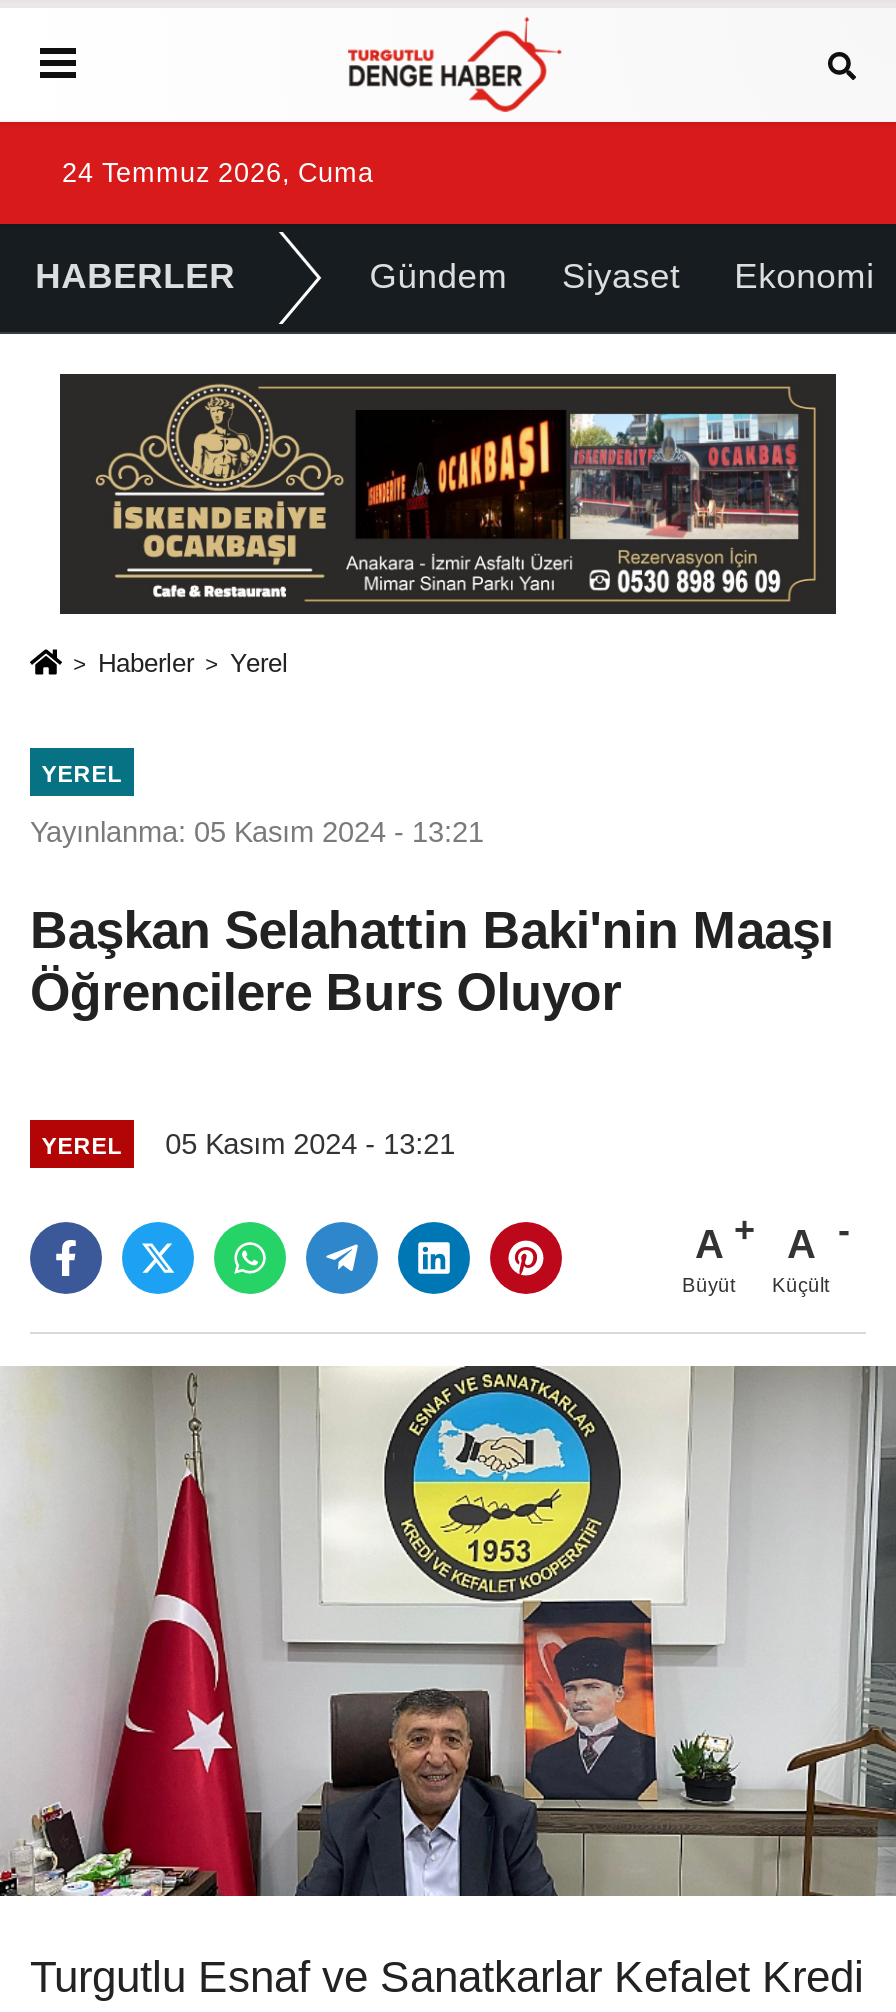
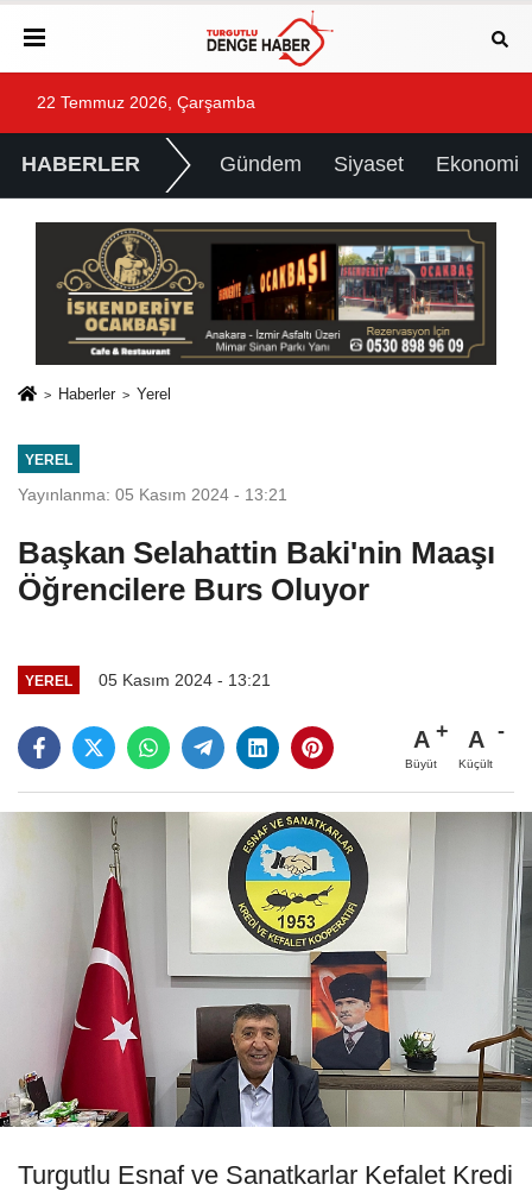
- 24 Temmuz 2026, Cuma
+ 22 Temmuz 2026, Çarşamba
